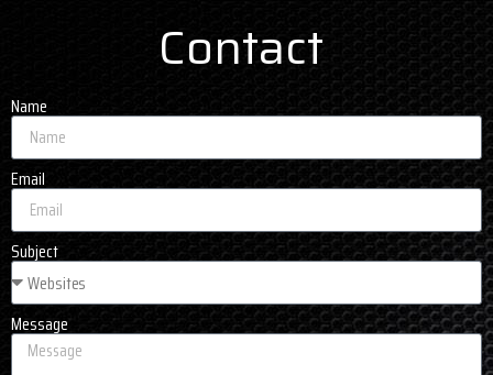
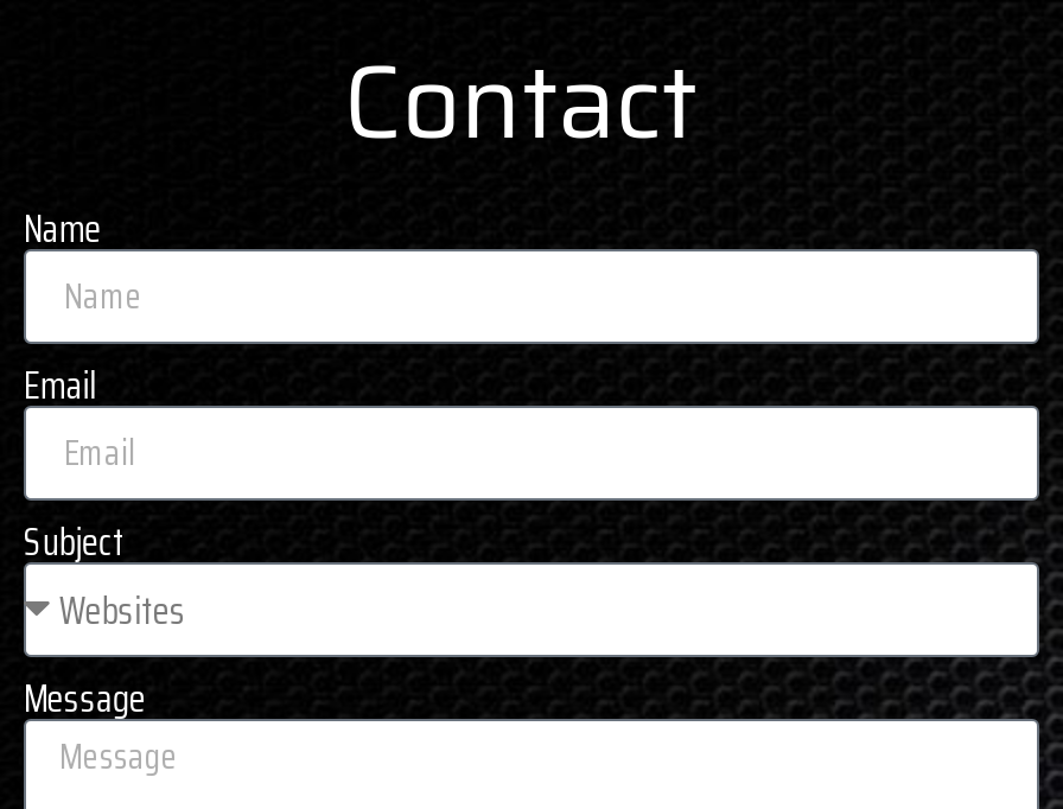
- Contact
+ Contact F
